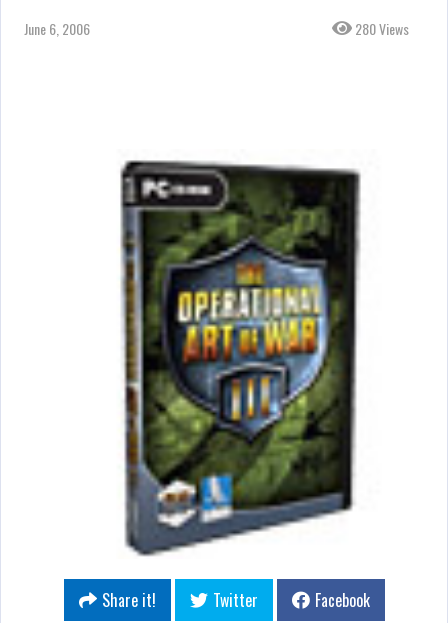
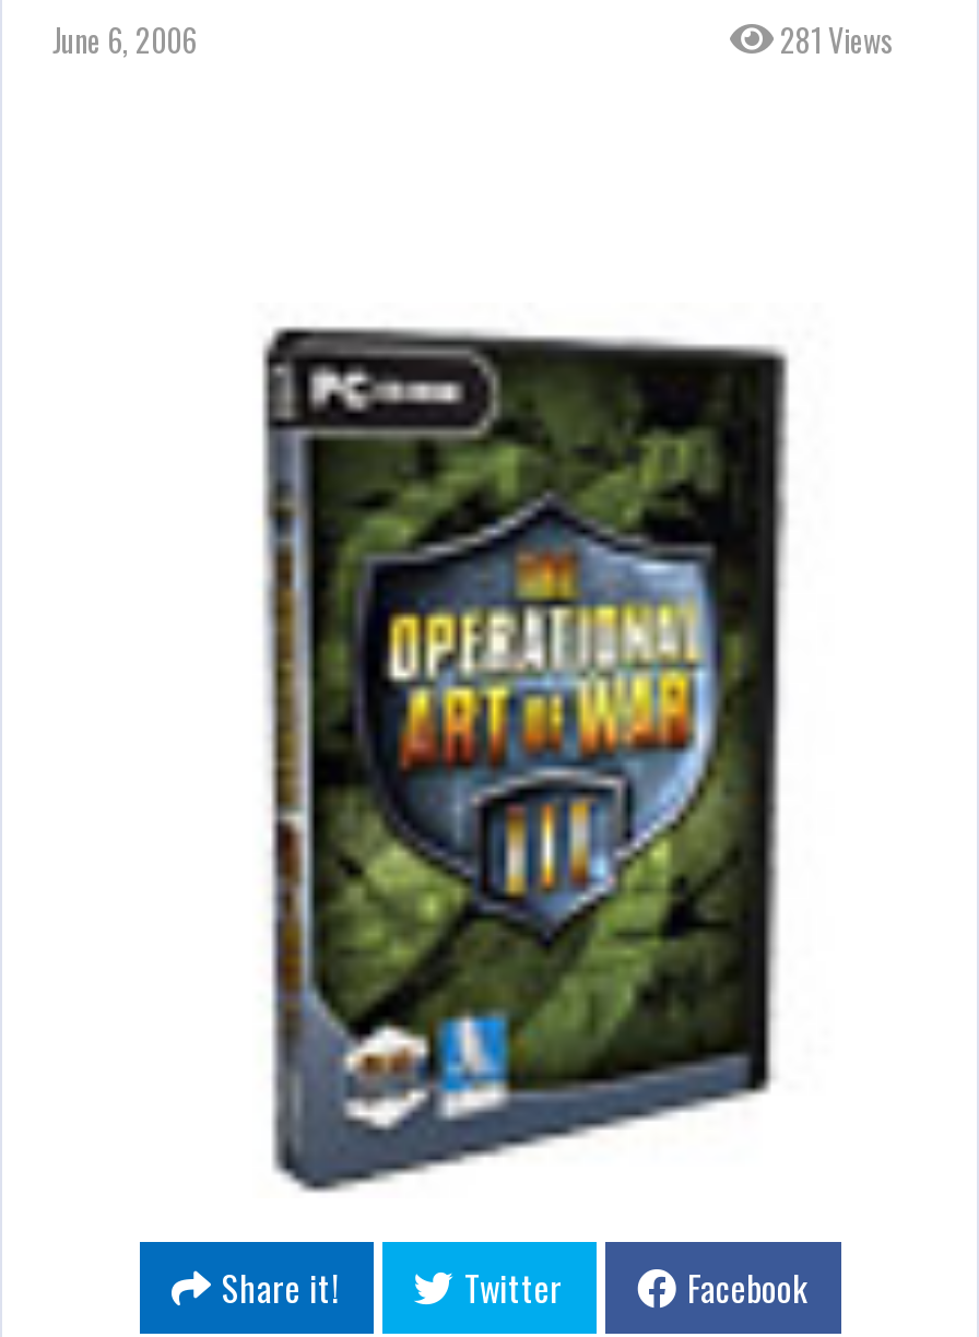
- 280 Views
+ 281 Views
